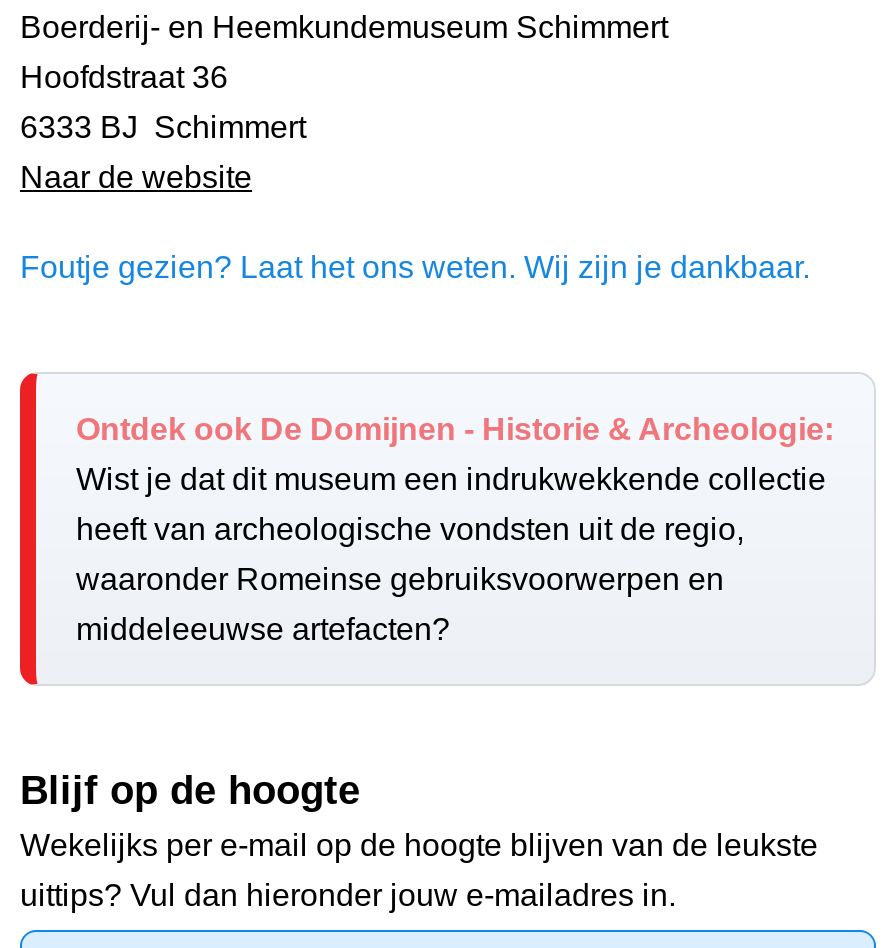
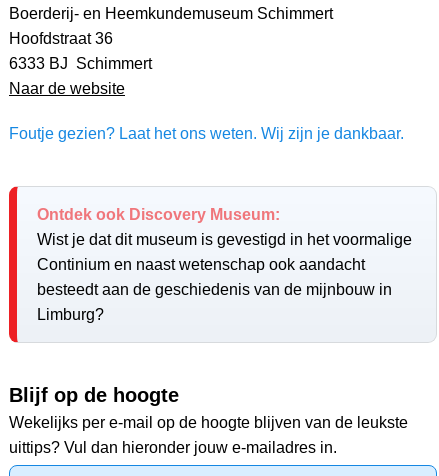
- Ontdek ook De Domijnen - Historie & Archeologie:
+ Ontdek ook Discovery Museum:

- Wist je dat dit museum een indrukwekkende collectie
+ Wist je dat dit museum is gevestigd in het voormalige

- heeft van archeologische vondsten uit de regio,
+ Continium en naast wetenschap ook aandacht

- waaronder Romeinse gebruiksvoorwerpen en
+ besteedt aan de geschiedenis van de mijnbouw in

- middeleeuwse artefacten?
+ Limburg?
